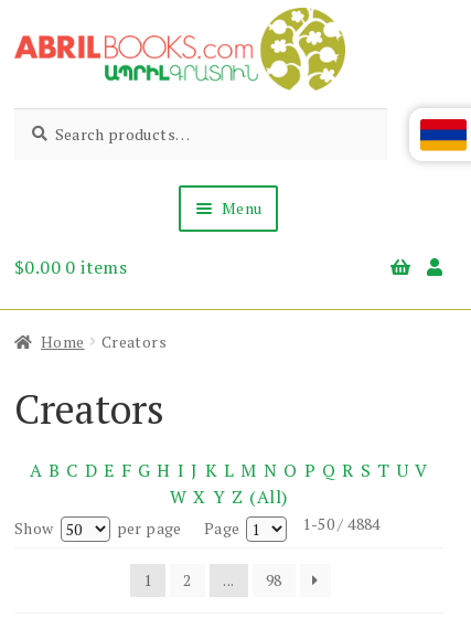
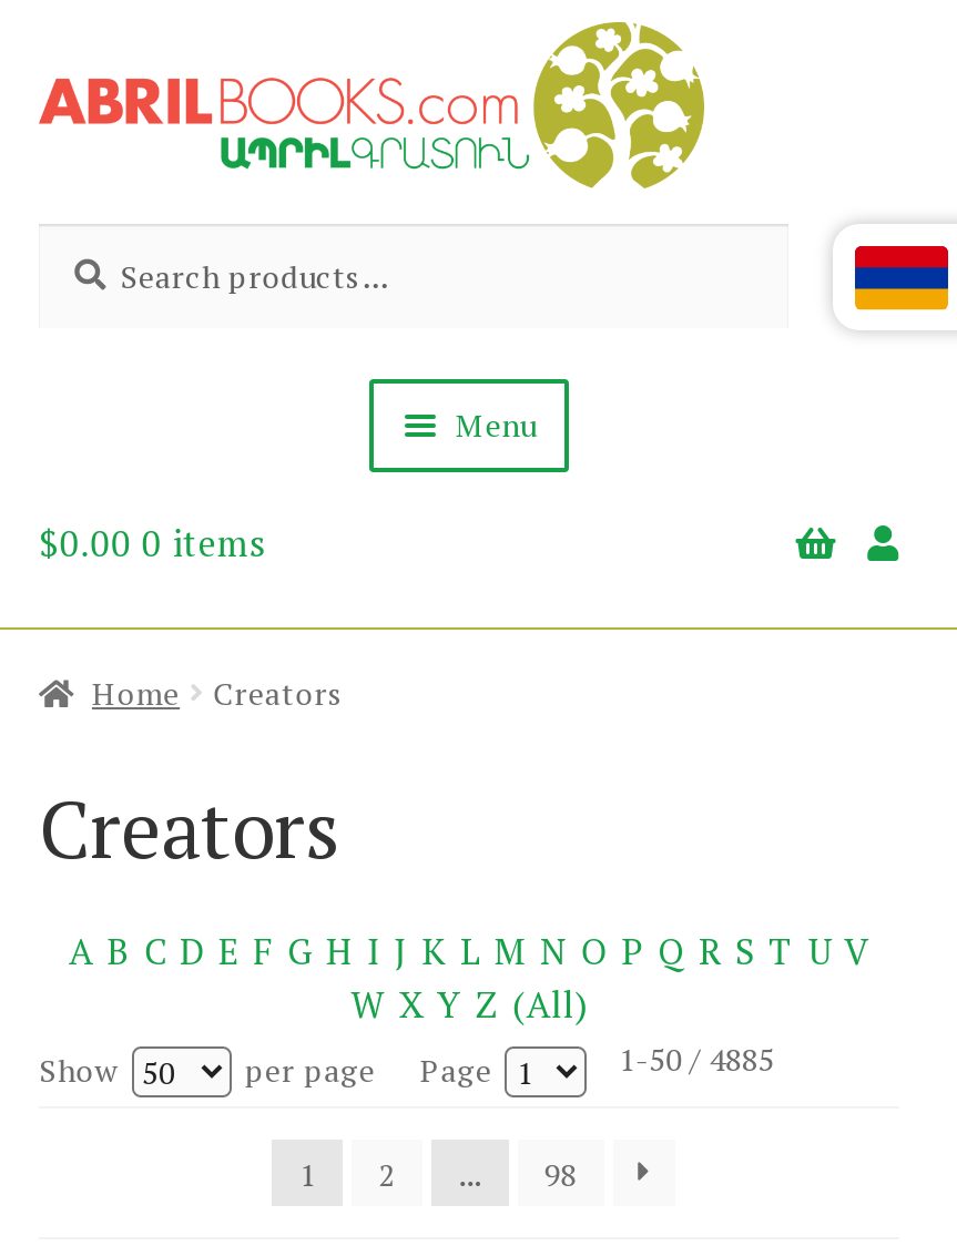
- 1-50 / 4884
+ 1-50 / 4885
